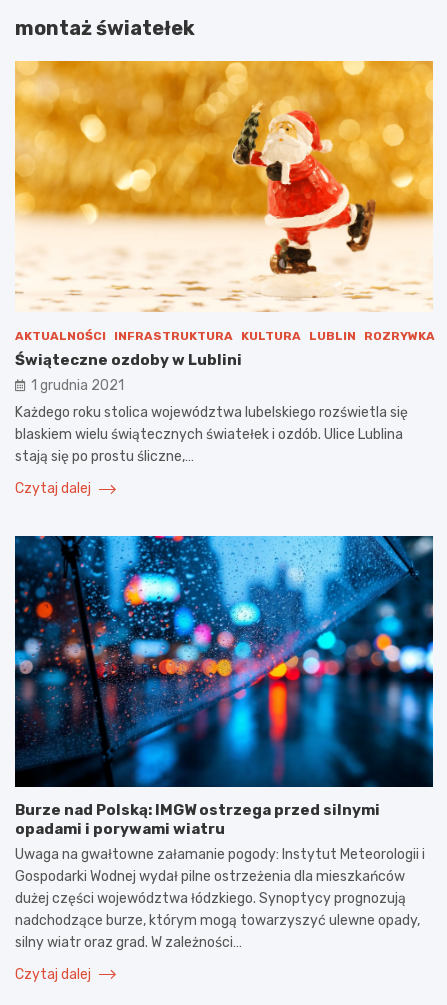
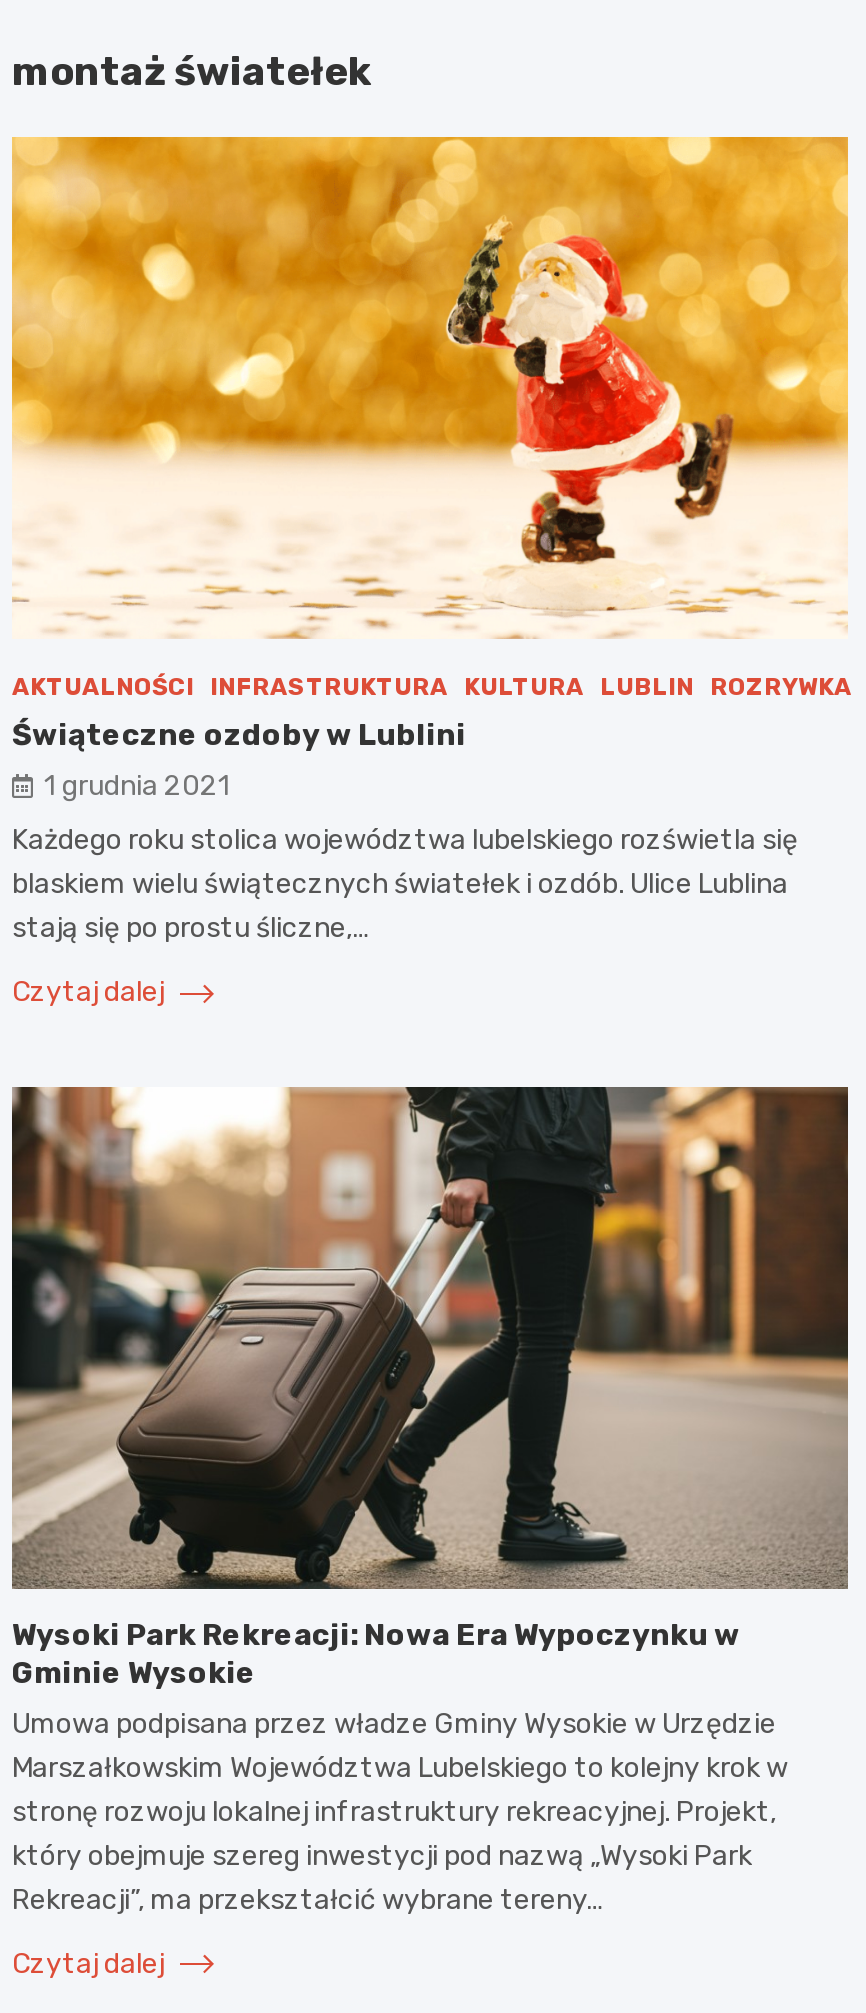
- [image]
- Burze nad Polską: IMGW ostrzega przed silnymi
- opadami i porywami wiatru
- Uwaga na gwałtowne załamanie pogody: Instytut Meteorologii i
- Gospodarki Wodnej wydał pilne ostrzeżenia dla mieszkańców
- dużej części województwa łódzkiego. Synoptycy prognozują
- nadchodzące burze, którym mogą towarzyszyć ulewne opady,
- silny wiatr oraz grad. W zależności…
+ [image]
+ Wysoki Park Rekreacji: Nowa Era Wypoczynku w
+ Gminie Wysokie
+ Umowa podpisana przez władze Gminy Wysokie w Urzędzie
+ Marszałkowskim Województwa Lubelskiego to kolejny krok w
+ stronę rozwoju lokalnej infrastruktury rekreacyjnej. Projekt,
+ który obejmuje szereg inwestycji pod nazwą „Wysoki Park
+ Rekreacji”, ma przekształcić wybrane tereny…
